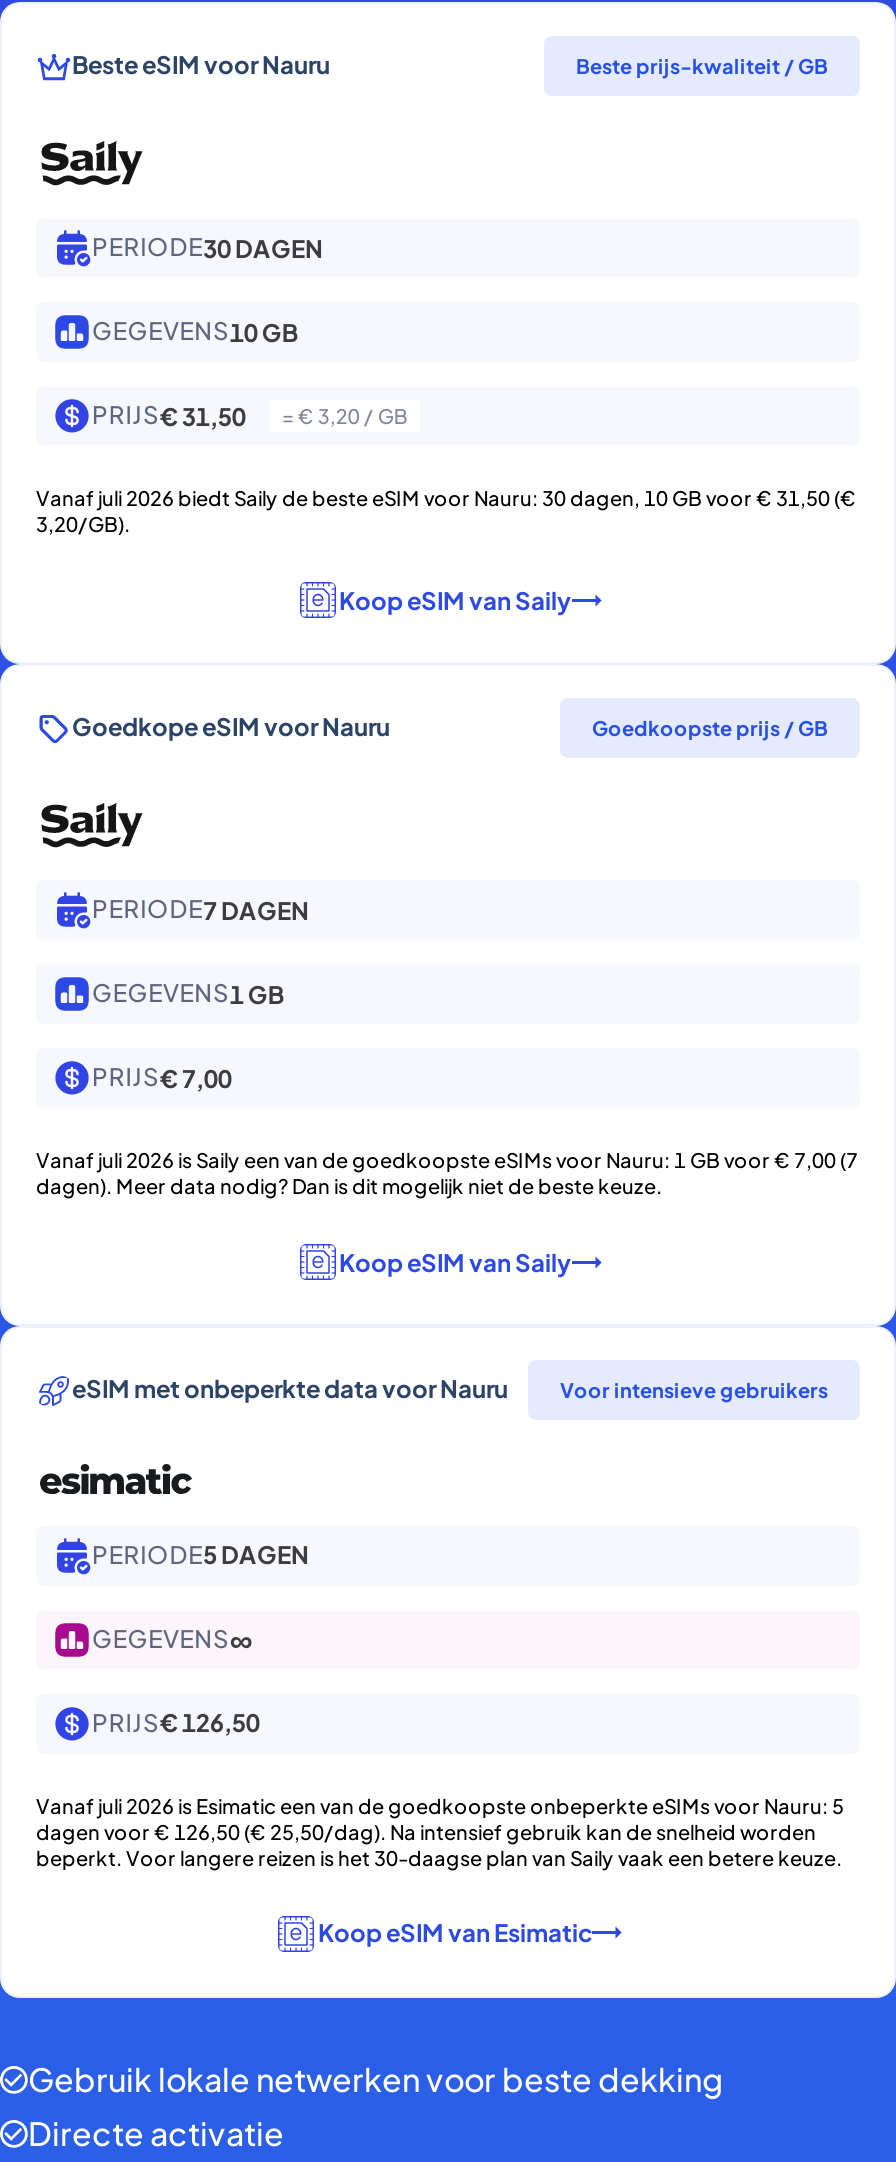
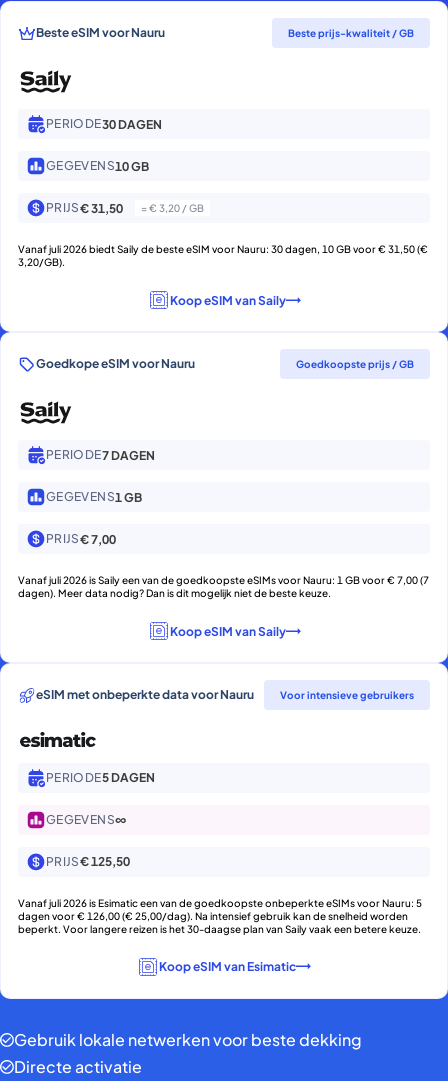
- PRIJS€ 126,50
+ PRIJS€ 125,50

- dagen voor € 126,50 (€ 25,50/dag). Na intensief gebruik kan de snelheid worden
+ dagen voor € 126,00 (€ 25,00/dag). Na intensief gebruik kan de snelheid worden
